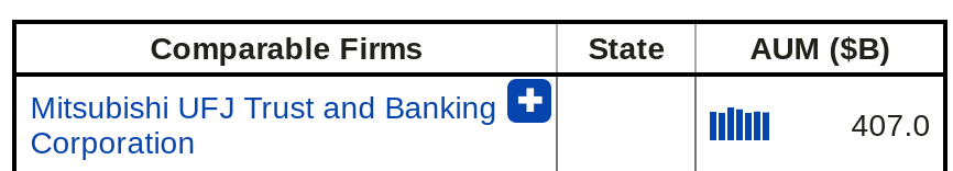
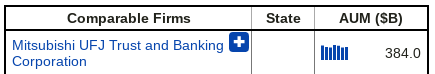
- 407.0
+ 384.0
